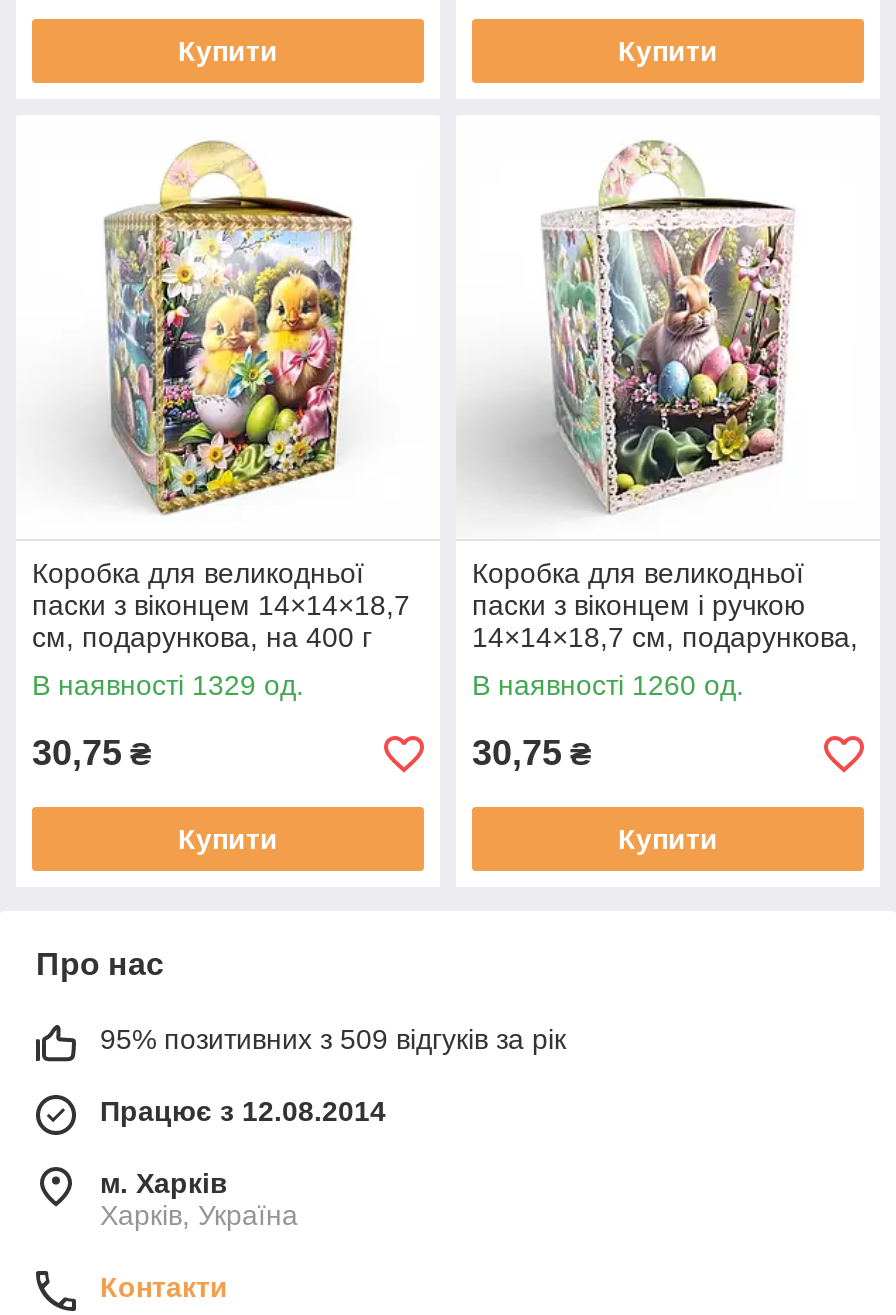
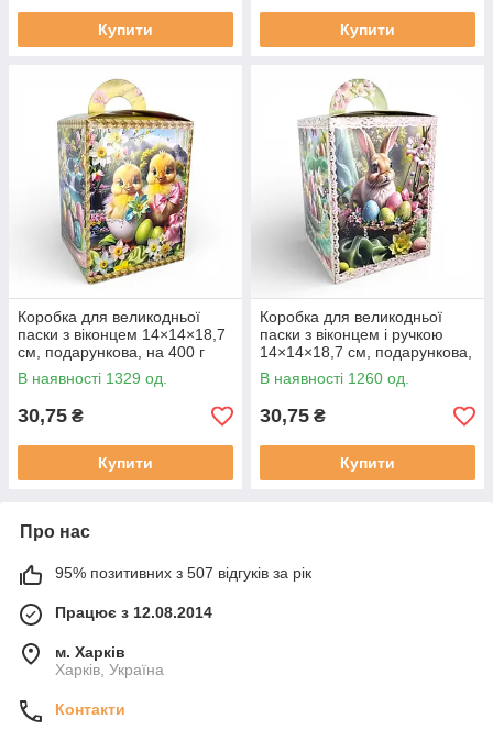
- 95% позитивних з 509 відгуків за рік
+ 95% позитивних з 507 відгуків за рік
